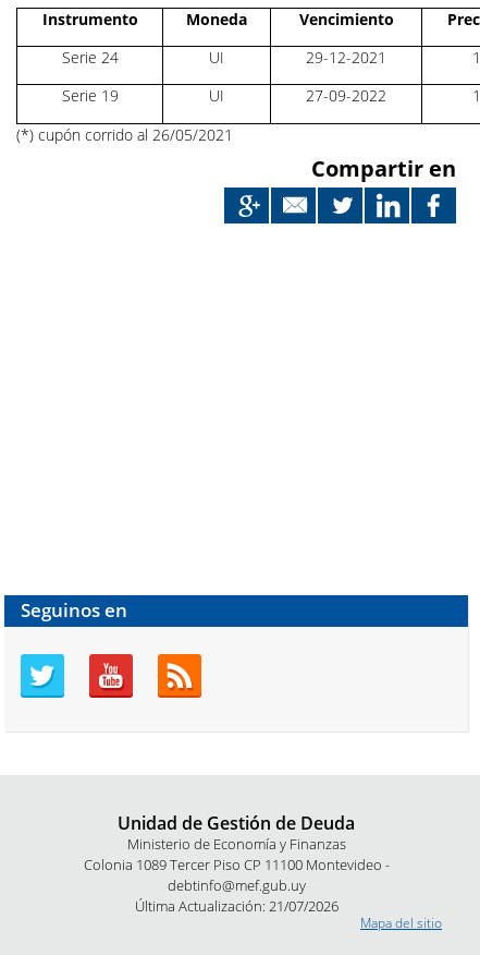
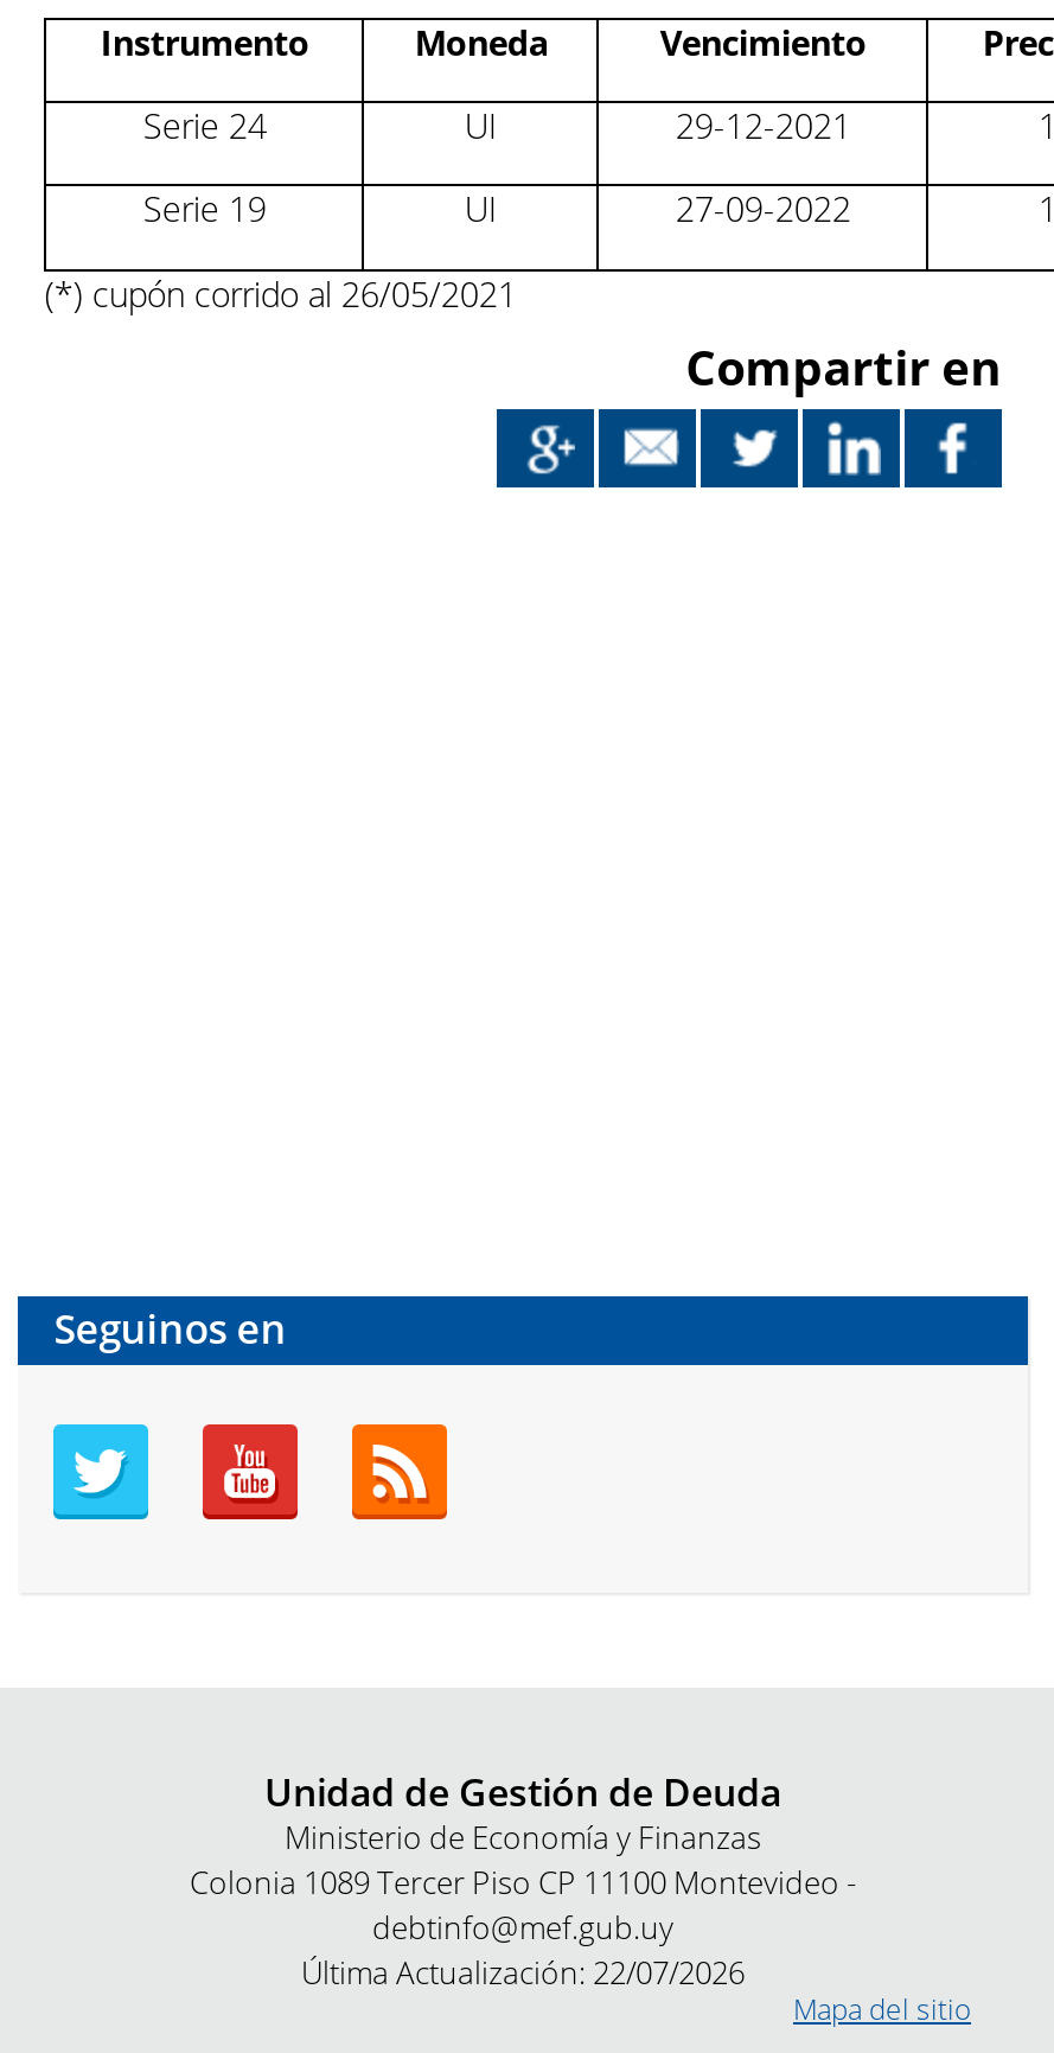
- Última Actualización: 21/07/2026
+ Última Actualización: 22/07/2026
